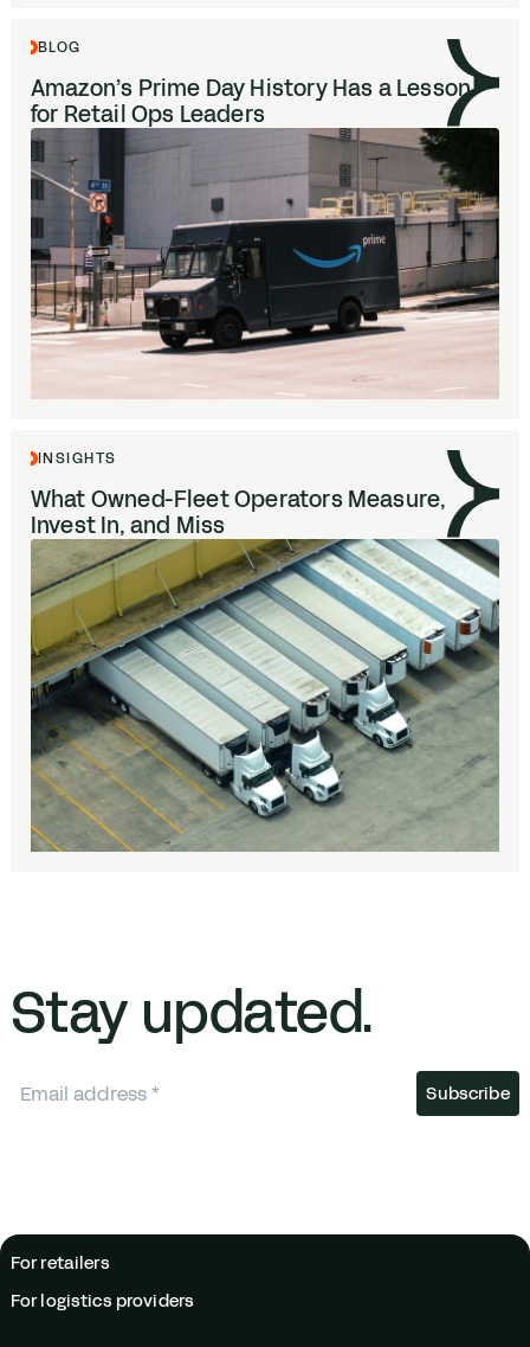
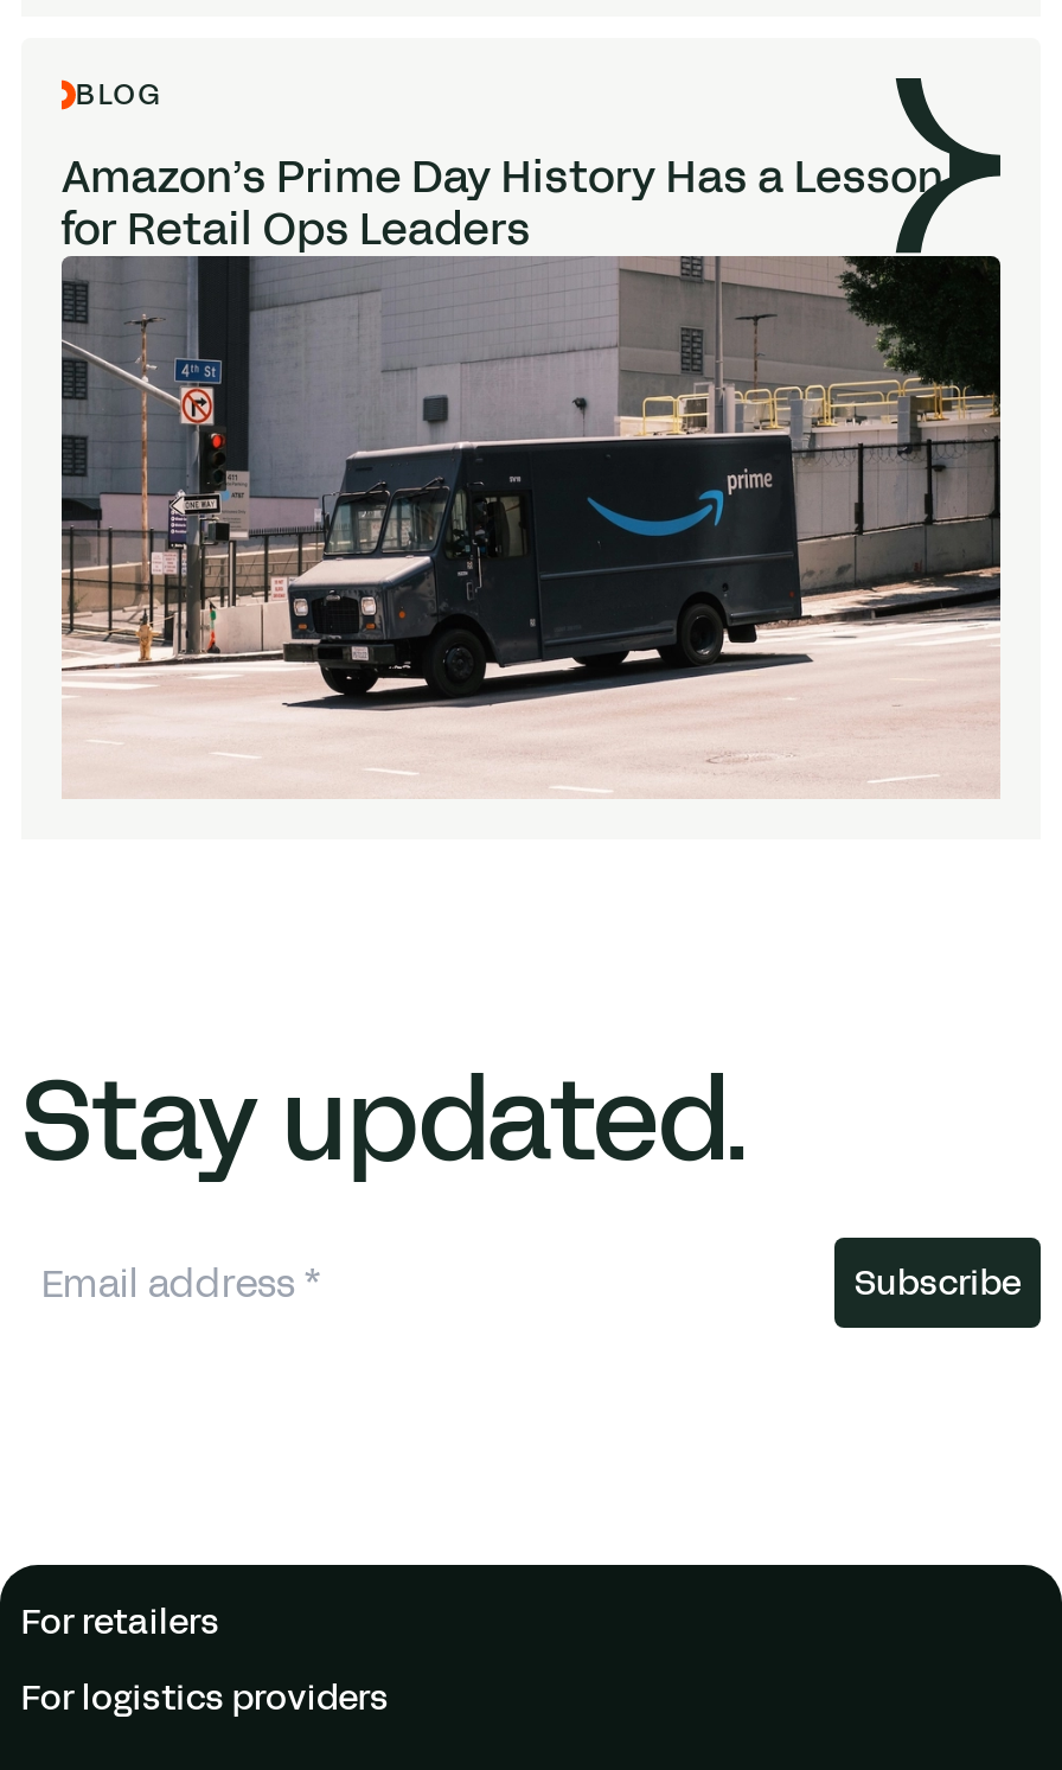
- [image]
- INSIGHTS
- What Owned-Fleet Operators Measure,
- Invest In, and Miss
